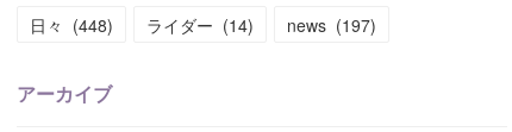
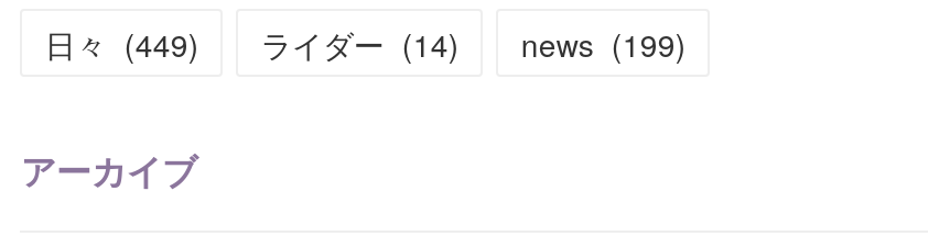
- 日々 (448)
+ 日々 (449)

- news (197)
+ news (199)
